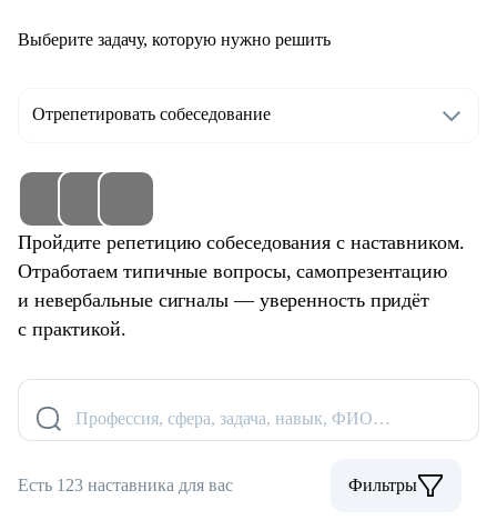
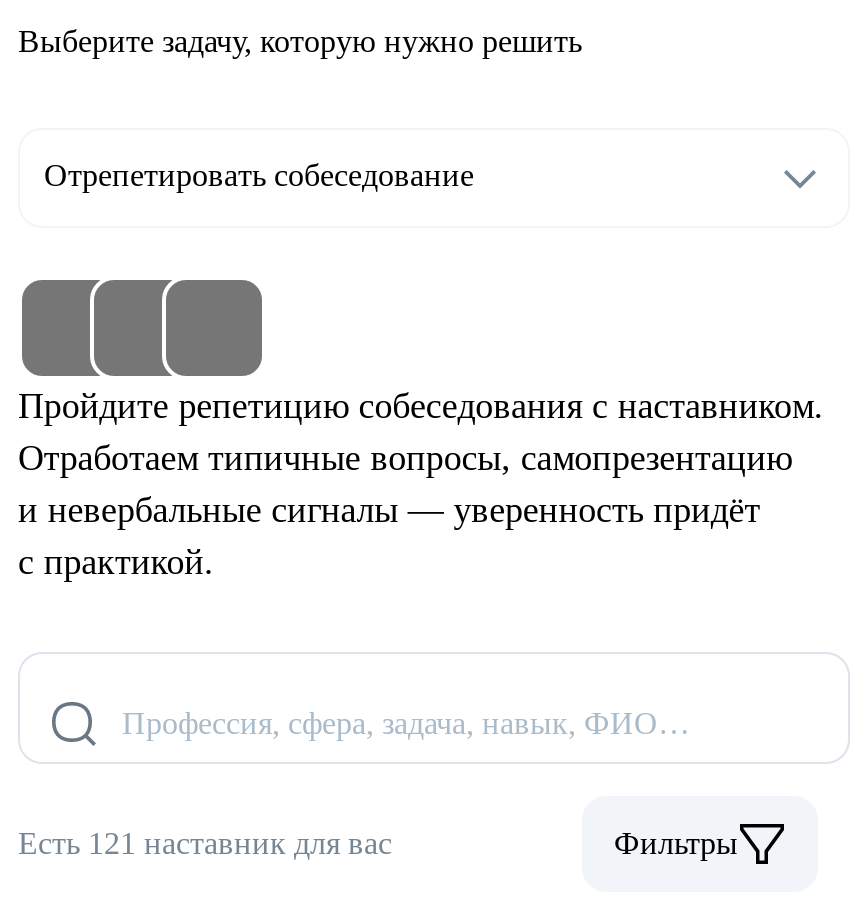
- Есть 123 наставника для вас
+ Есть 121 наставник для вас
